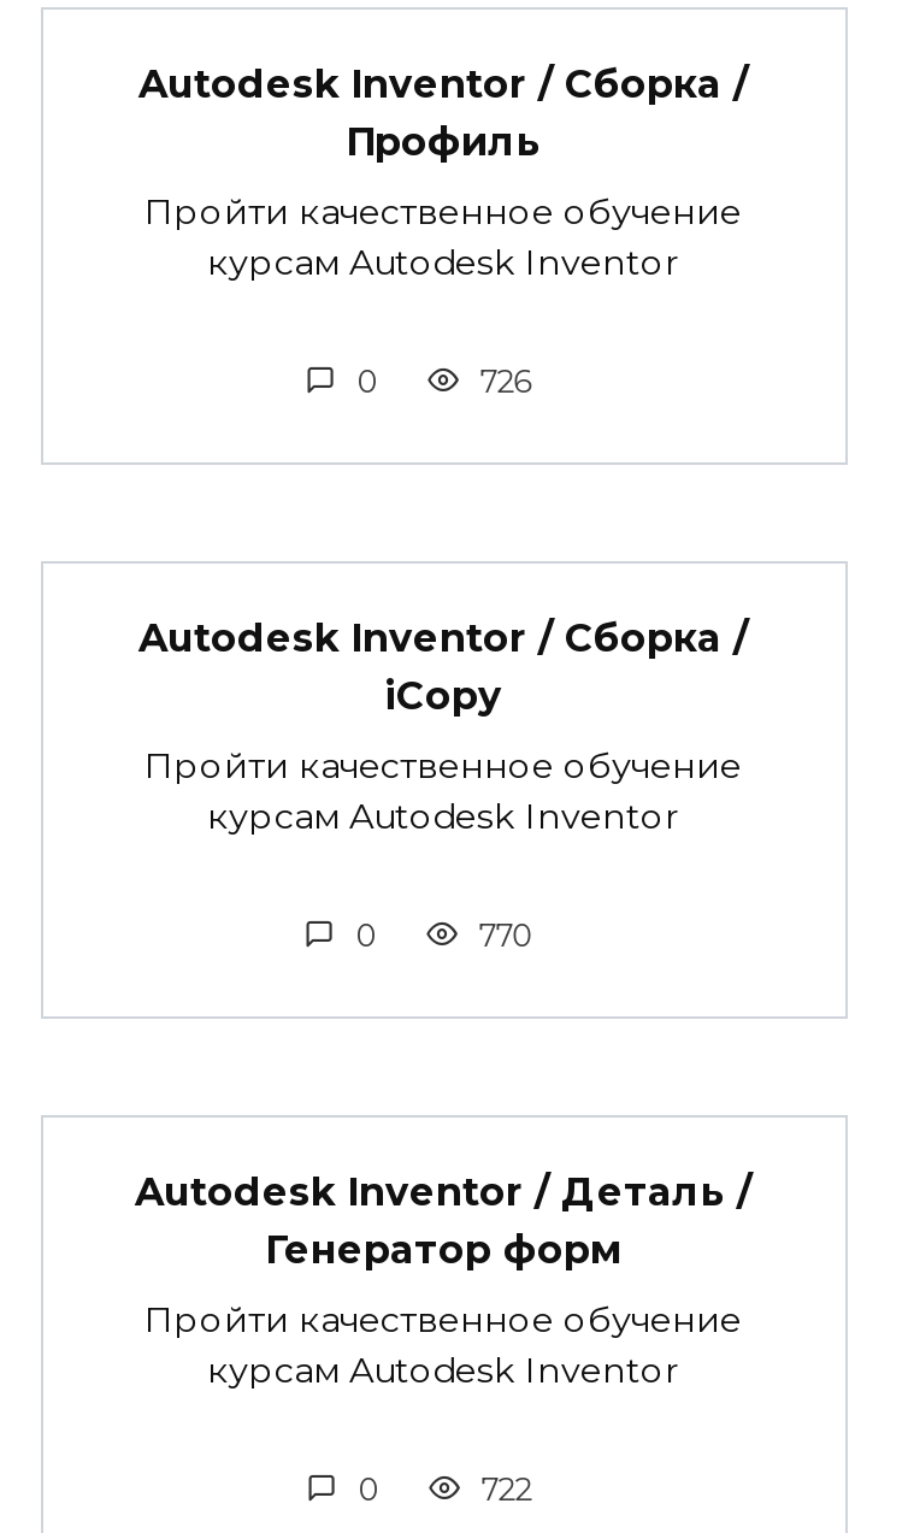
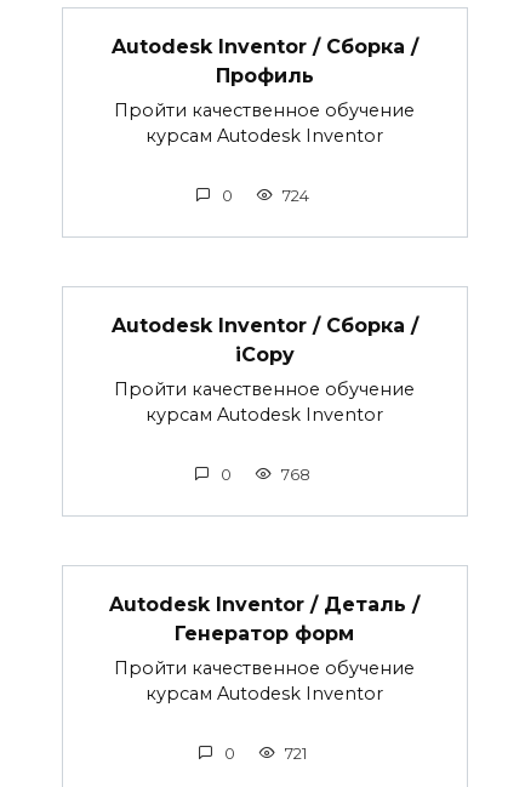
- 726
+ 724

- 770
+ 768

- 722
+ 721
